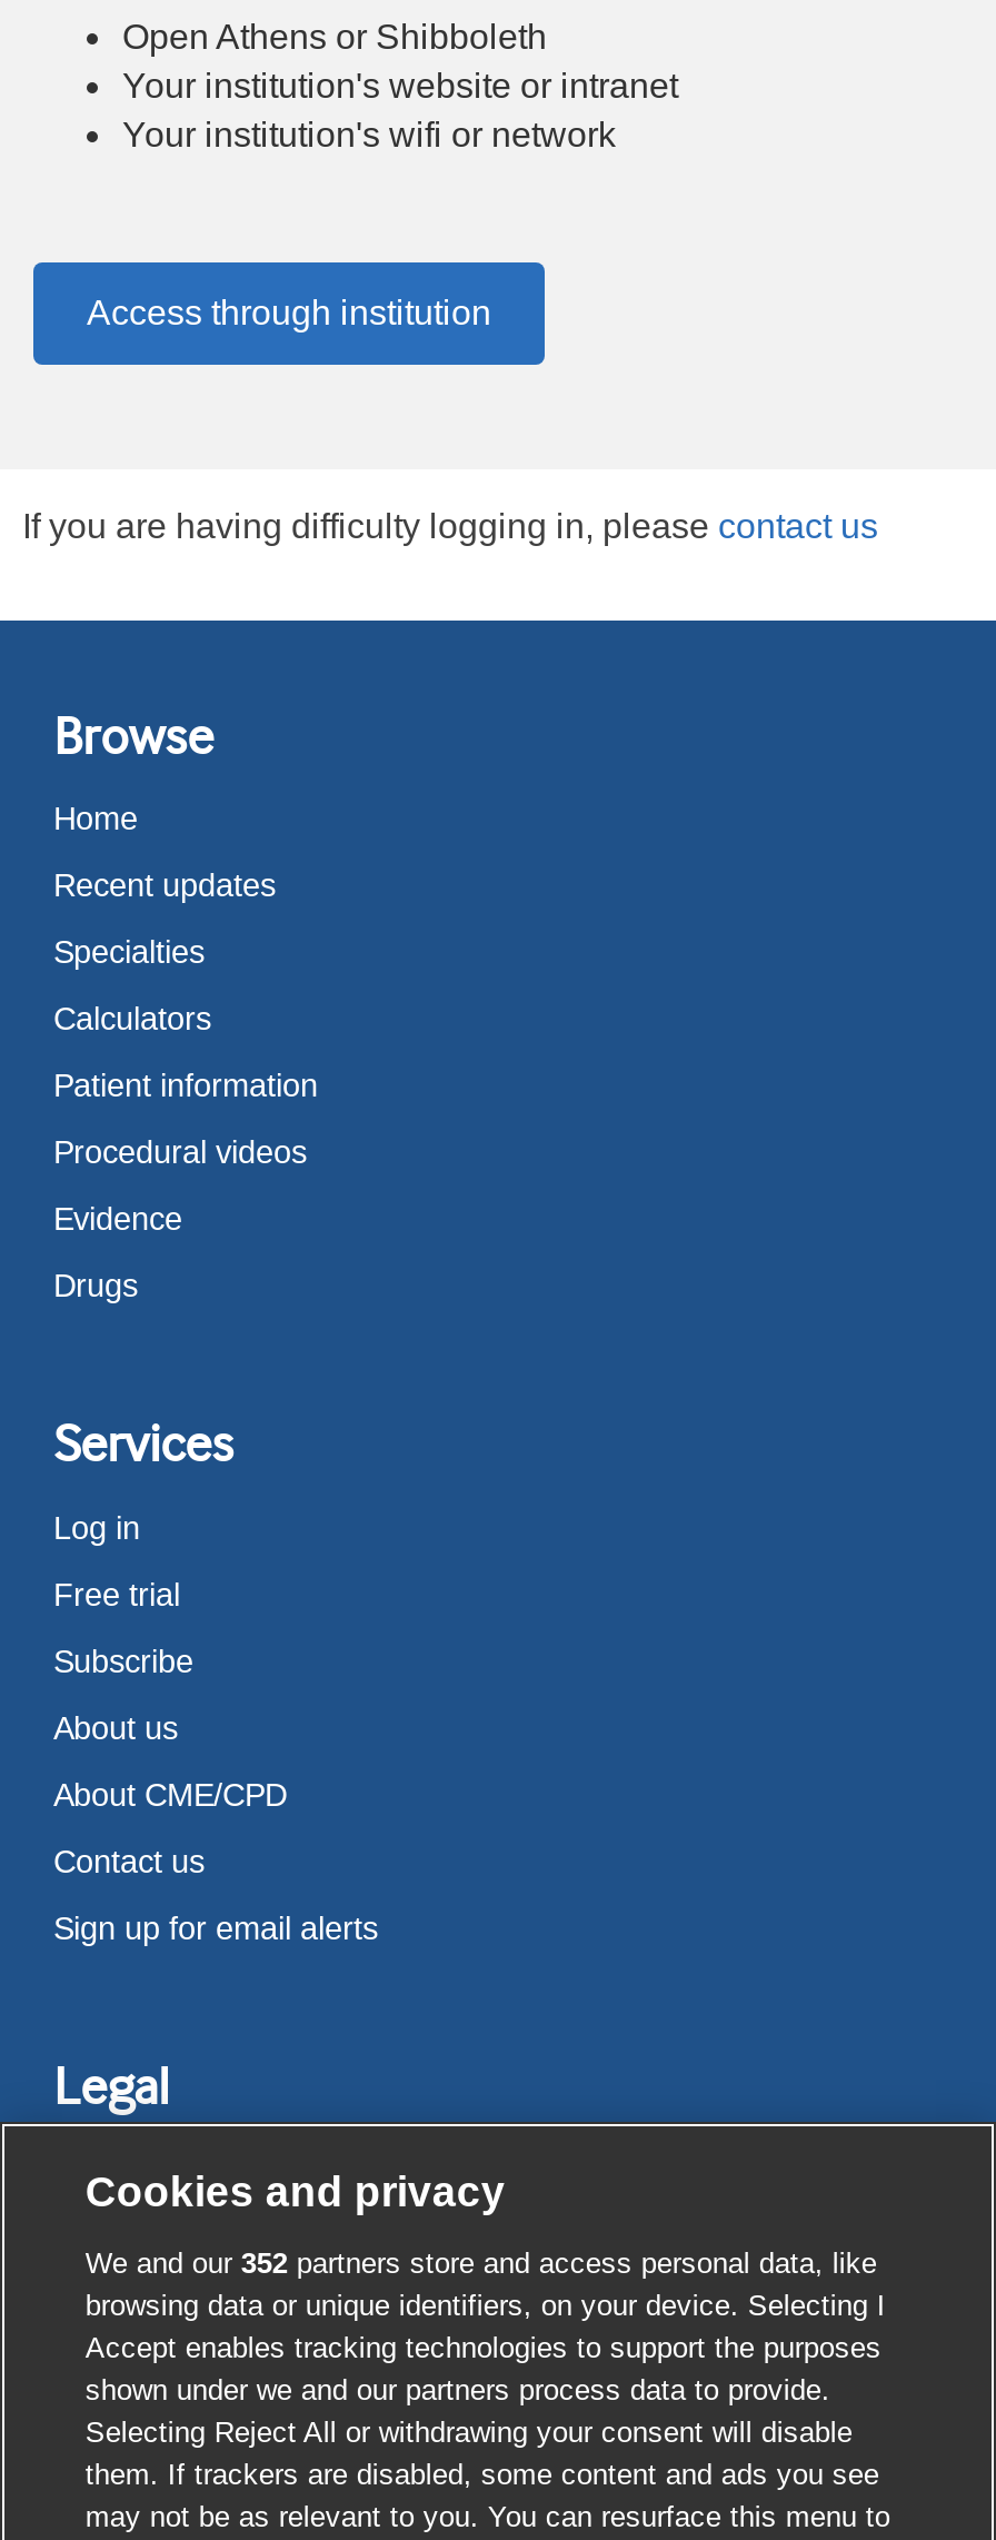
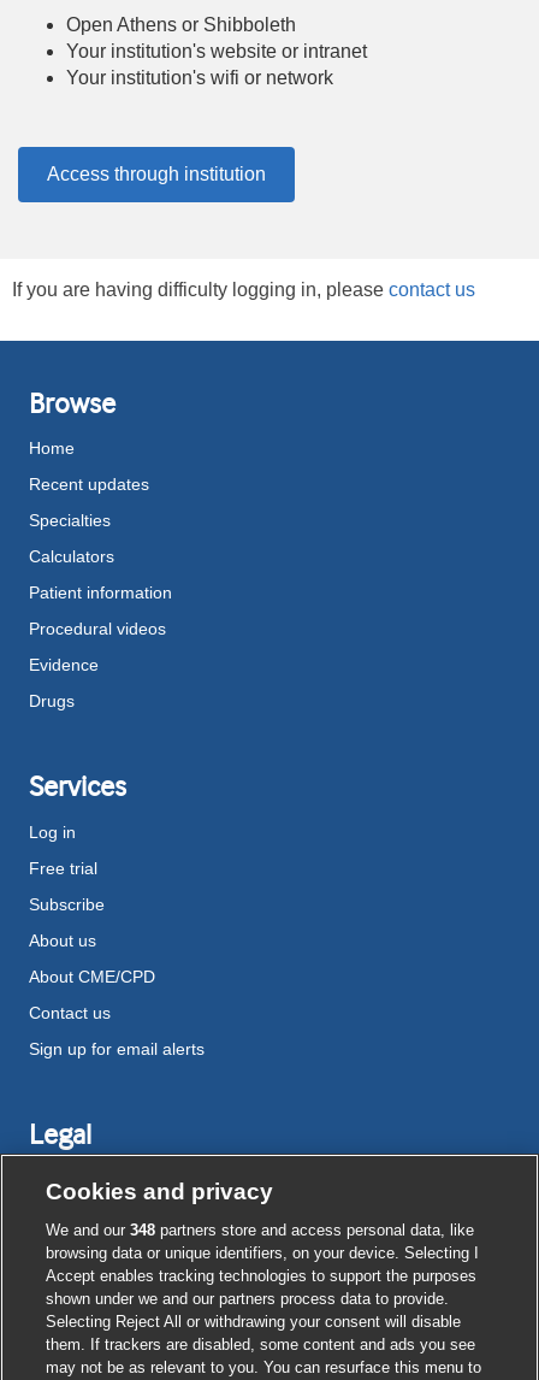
- We and our 352 partners store and access personal data, like
+ We and our 348 partners store and access personal data, like
